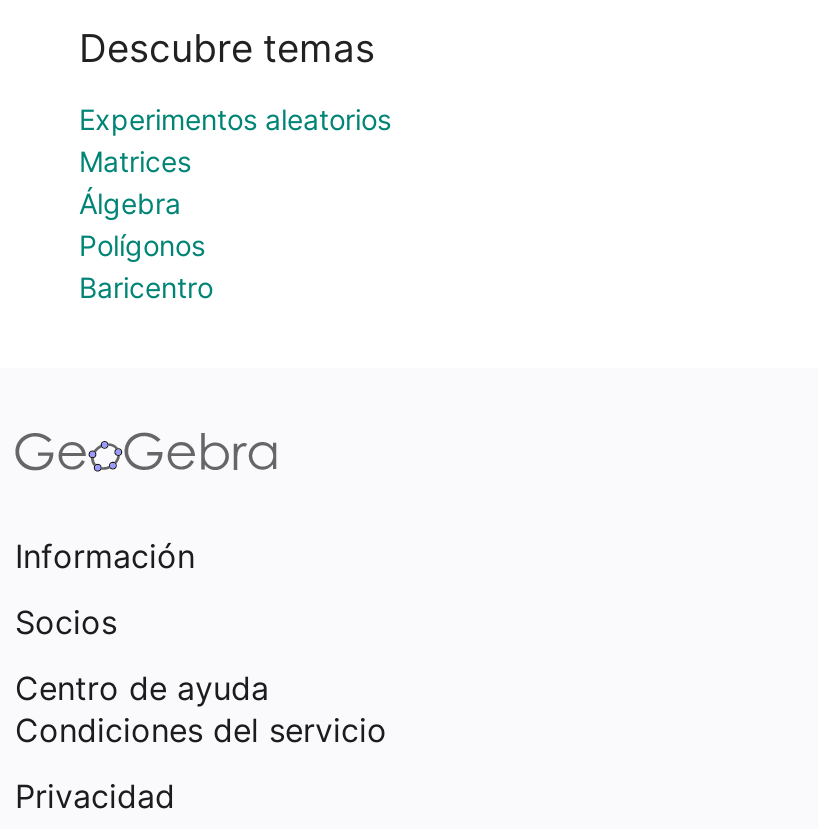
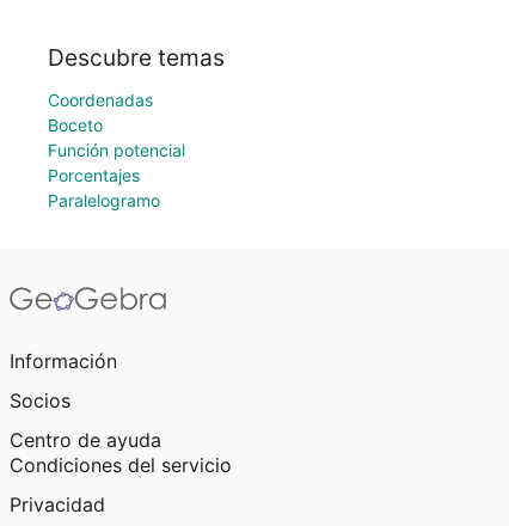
- Experimentos aleatorios
- Matrices
- Álgebra
- Polígonos
- Baricentro
+ Coordenadas
+ Boceto
+ Función potencial
+ Porcentajes
+ Paralelogramo
